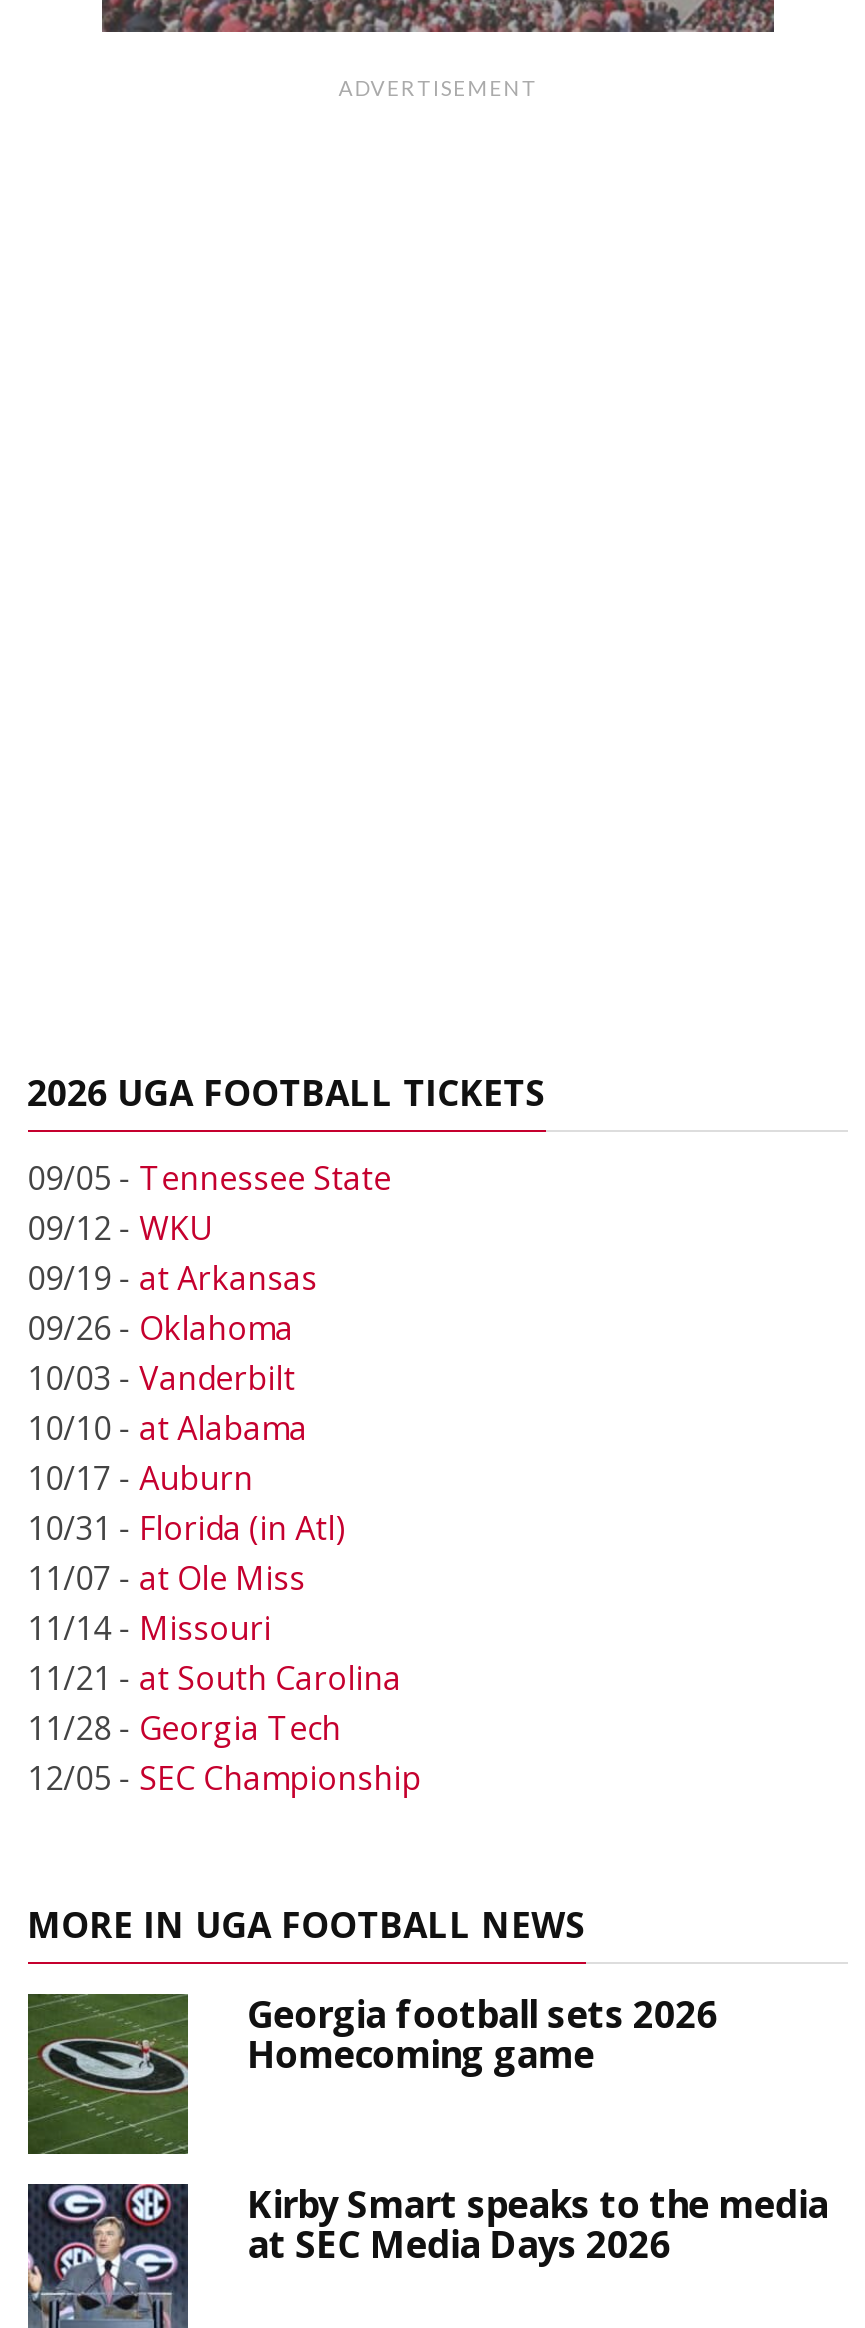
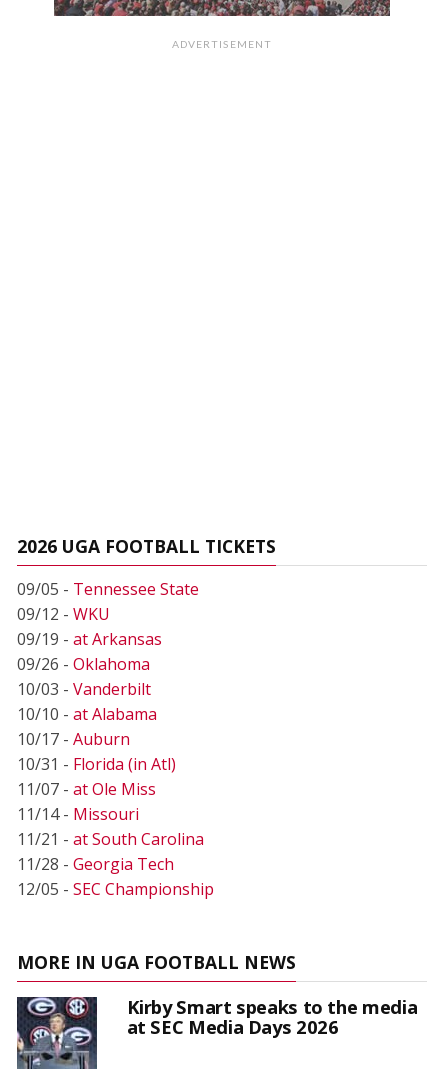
- [image]
- Georgia football sets 2026
- Homecoming game
